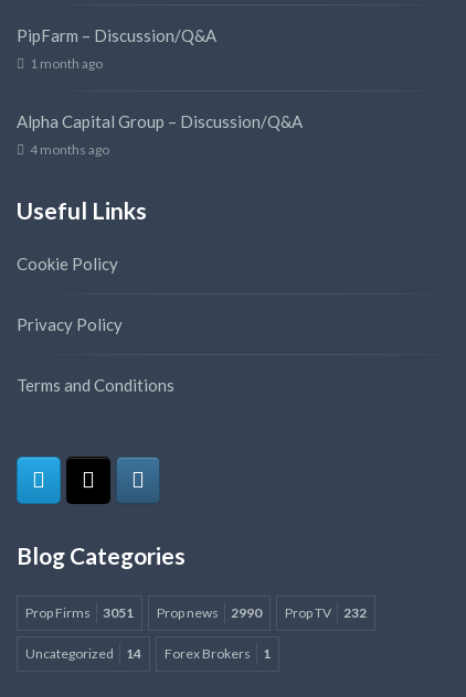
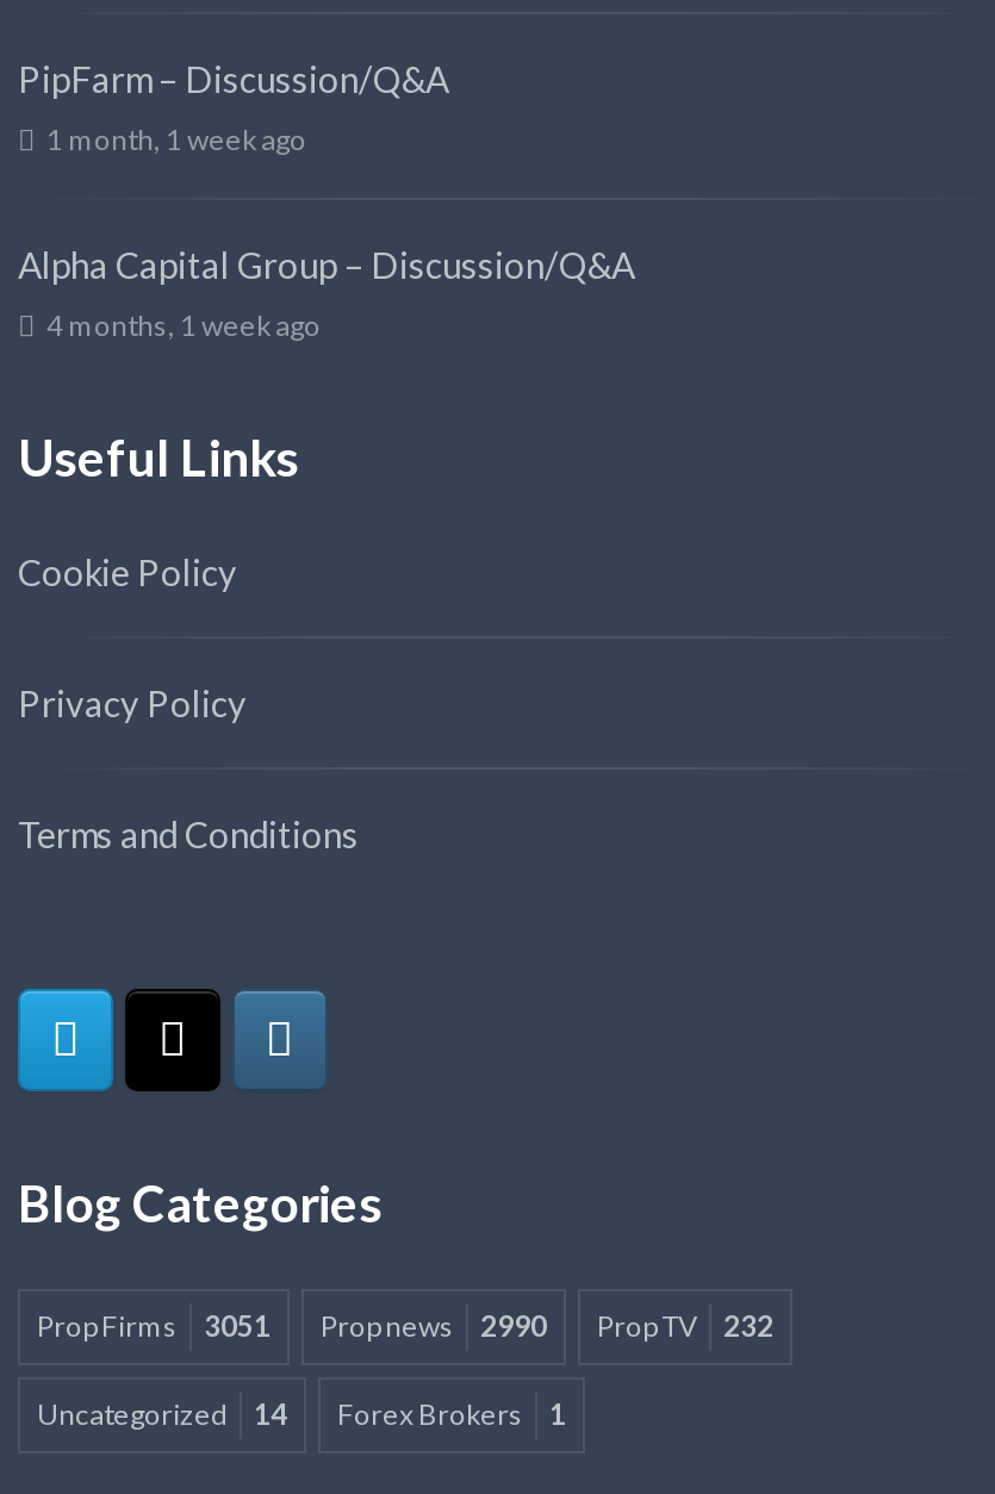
- 1 month ago
+ 1 month, 1 week ago

- 4 months ago
+ 4 months, 1 week ago
